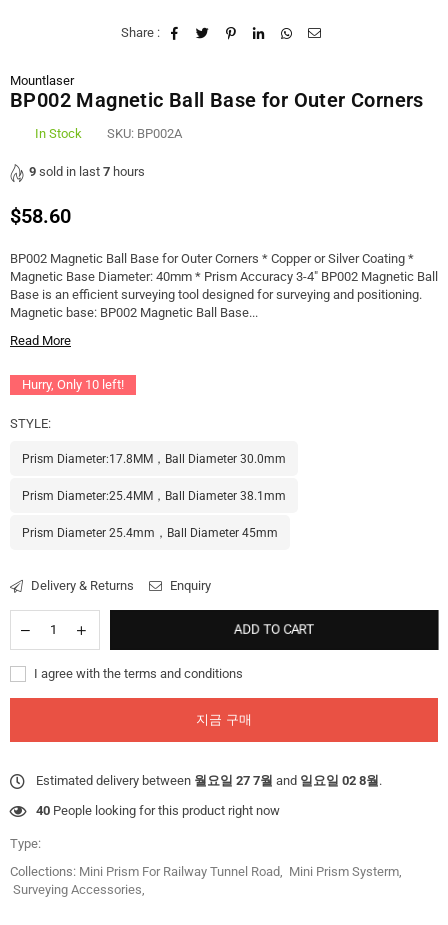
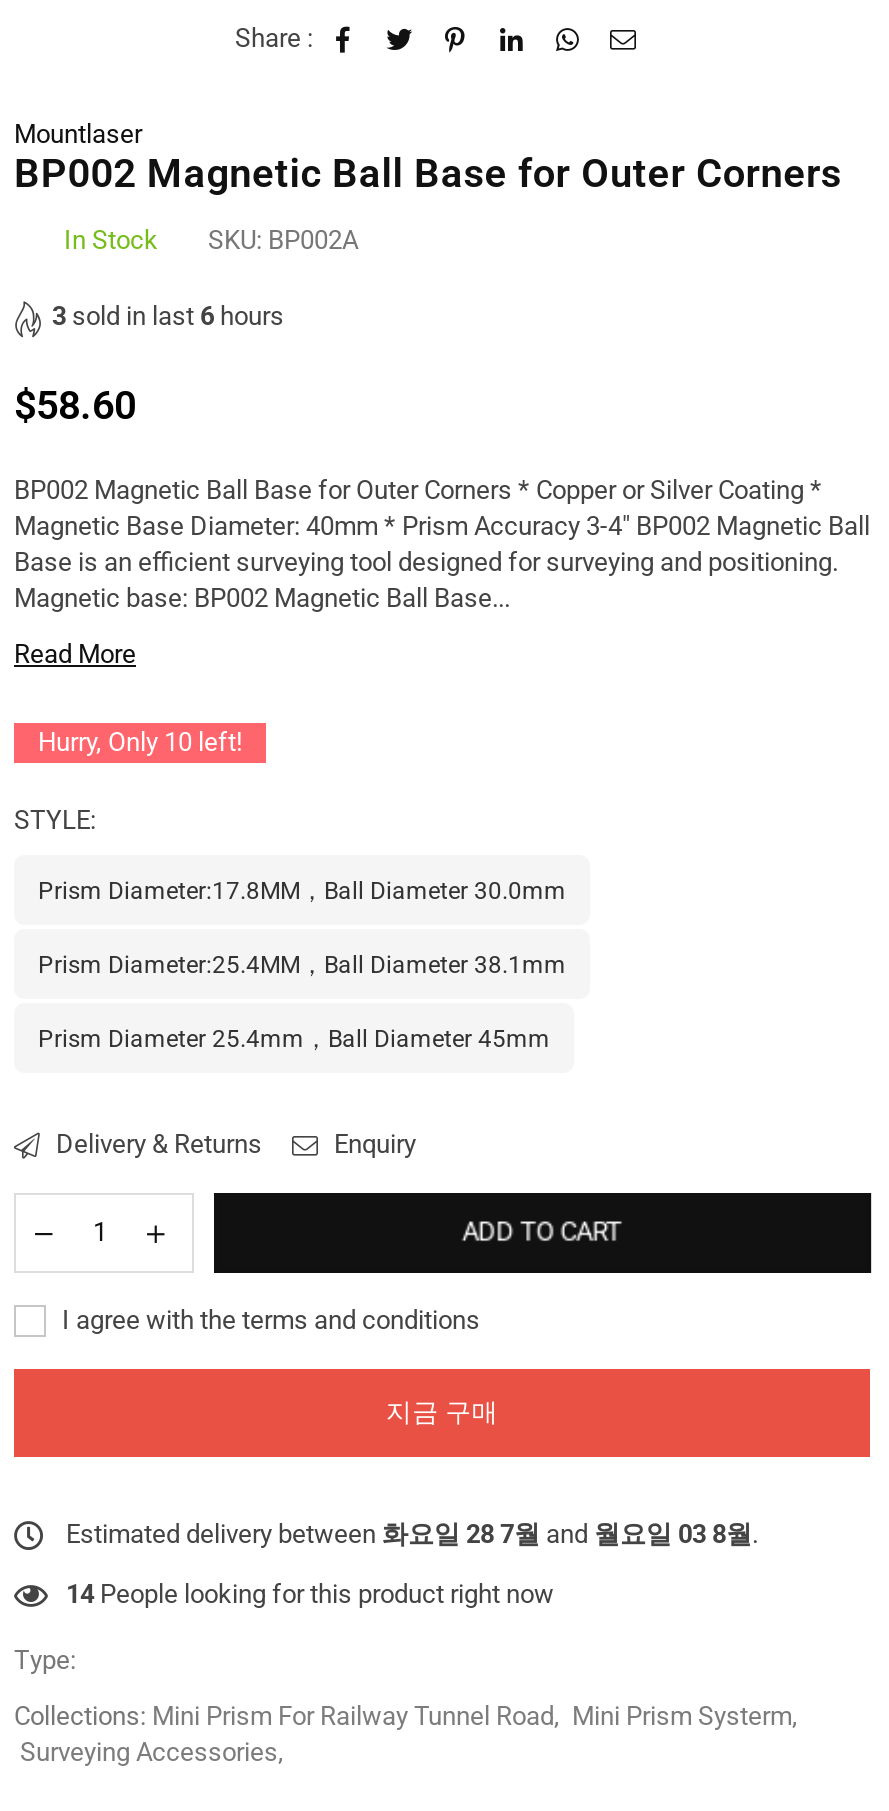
- 9 sold in last 7 hours
+ 3 sold in last 6 hours

- Estimated delivery between 월요일 27 7월 and 일요일 02 8월.
+ Estimated delivery between 화요일 28 7월 and 월요일 03 8월.

- 40 People looking for this product right now
+ 14 People looking for this product right now
